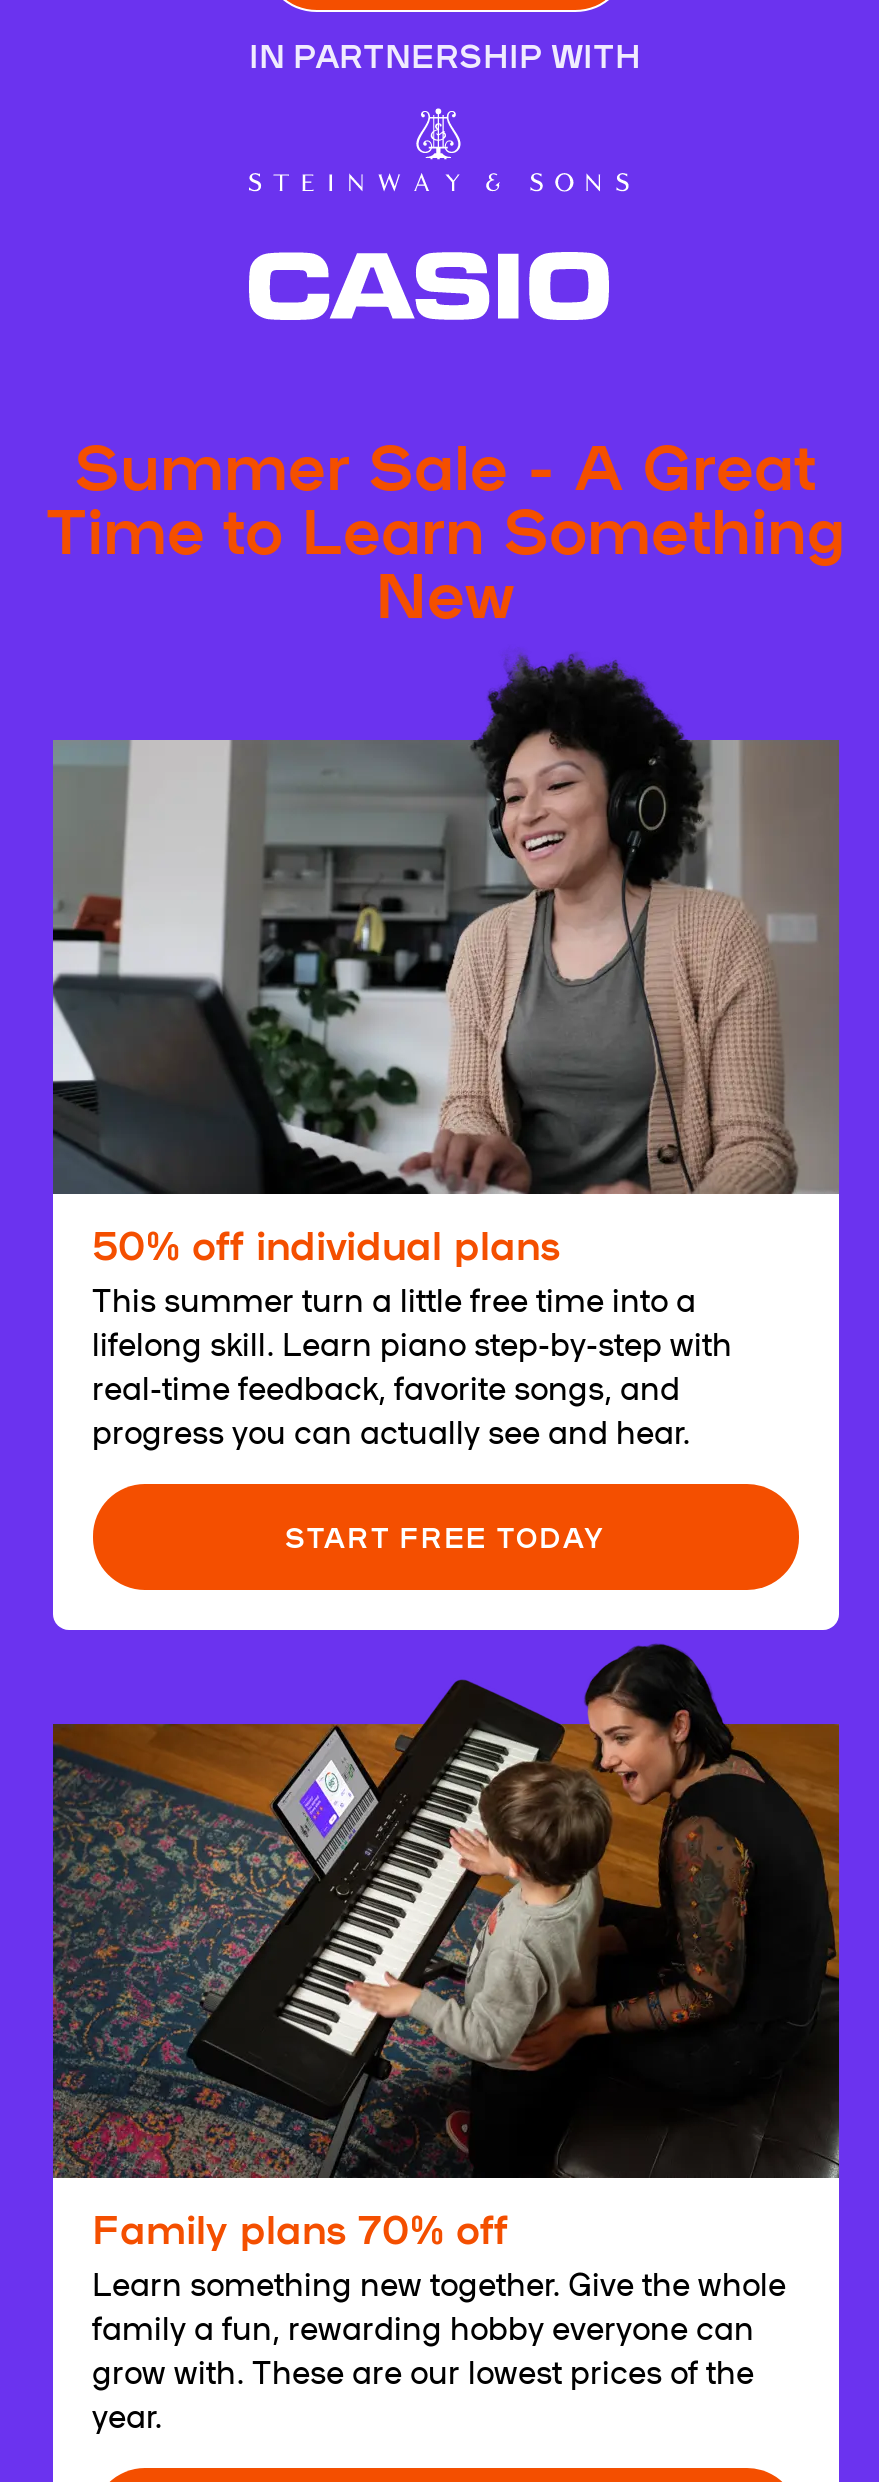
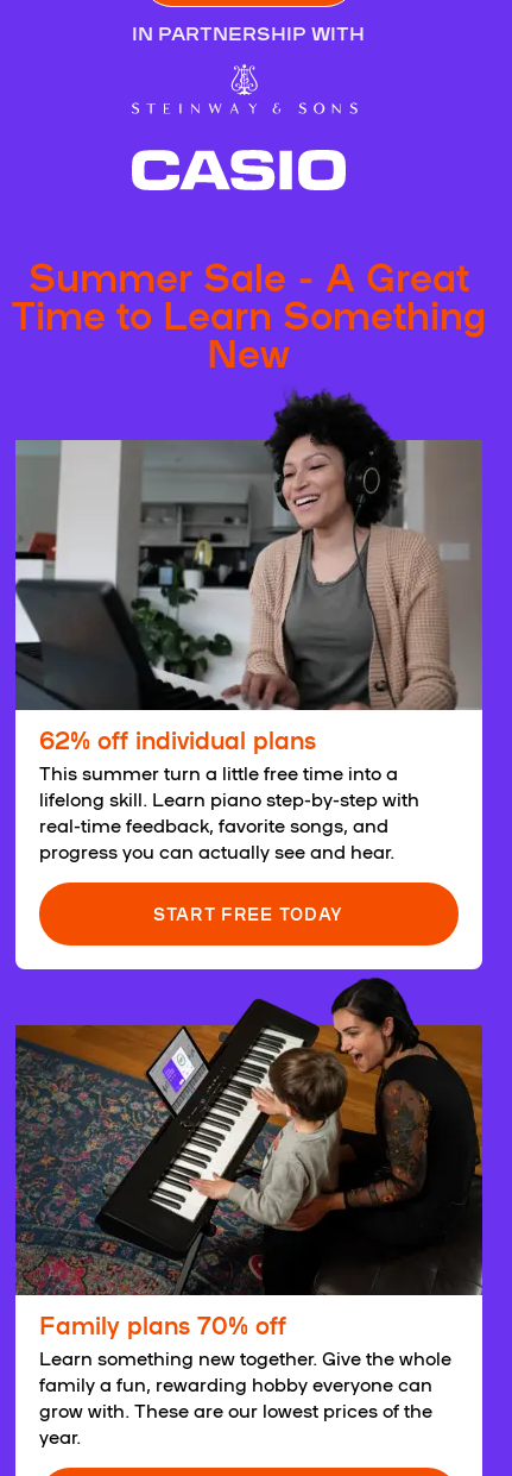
- 50% off individual plans
+ 62% off individual plans
